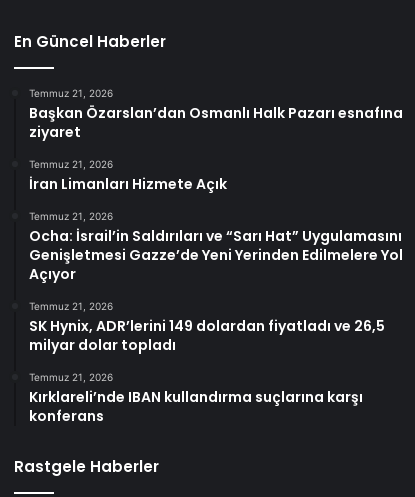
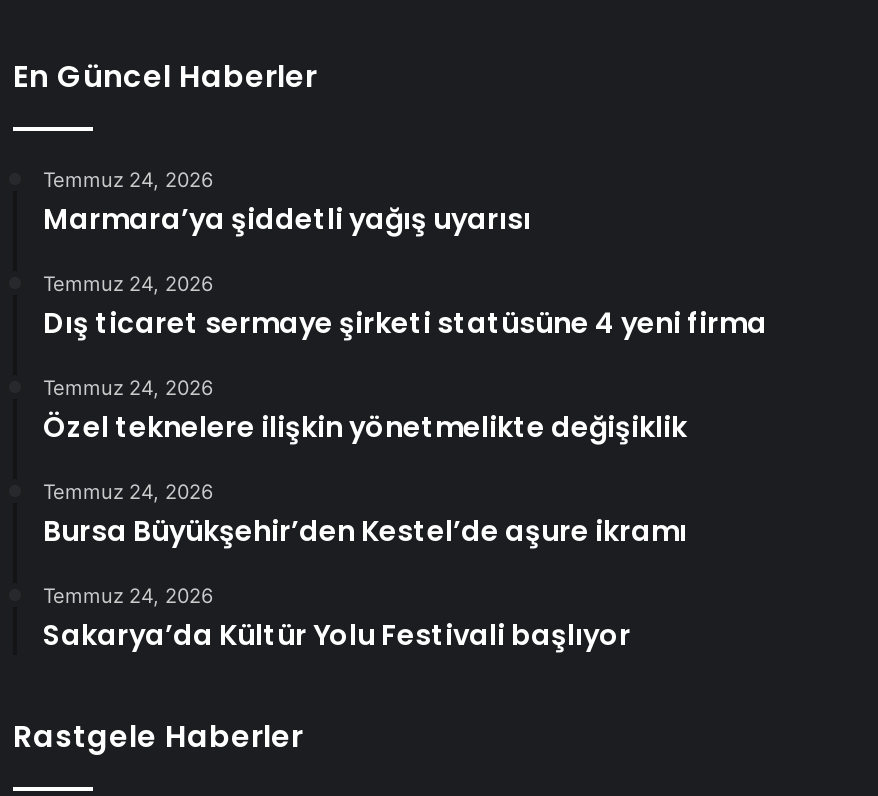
- Temmuz 21, 2026
- Başkan Özarslan’dan Osmanlı Halk Pazarı esnafına
- ziyaret
+ Temmuz 24, 2026
+ Marmara’ya şiddetli yağış uyarısı

- Temmuz 21, 2026
- İran Limanları Hizmete Açık
+ Temmuz 24, 2026
+ Dış ticaret sermaye şirketi statüsüne 4 yeni firma

- Temmuz 21, 2026
- Ocha: İsrail’in Saldırıları ve “Sarı Hat” Uygulamasını
- Genişletmesi Gazze’de Yeni Yerinden Edilmelere Yol
- Açıyor
+ Temmuz 24, 2026
+ Özel teknelere ilişkin yönetmelikte değişiklik

- Temmuz 21, 2026
- SK Hynix, ADR’lerini 149 dolardan fiyatladı ve 26,5
- milyar dolar topladı
+ Temmuz 24, 2026
+ Bursa Büyükşehir’den Kestel’de aşure ikramı

- Temmuz 21, 2026
- Kırklareli’nde IBAN kullandırma suçlarına karşı
- konferans
+ Temmuz 24, 2026
+ Sakarya’da Kültür Yolu Festivali başlıyor
